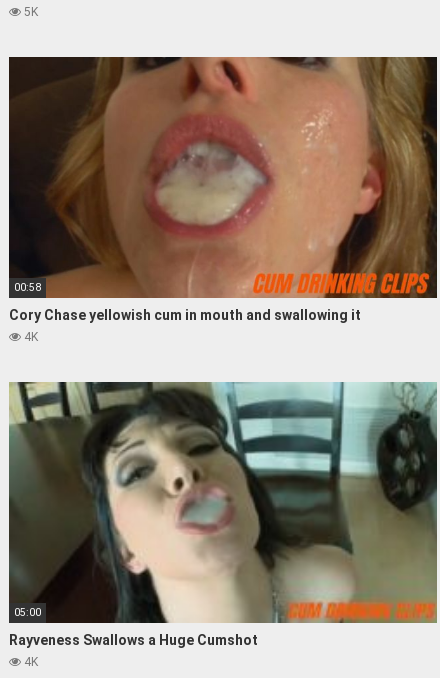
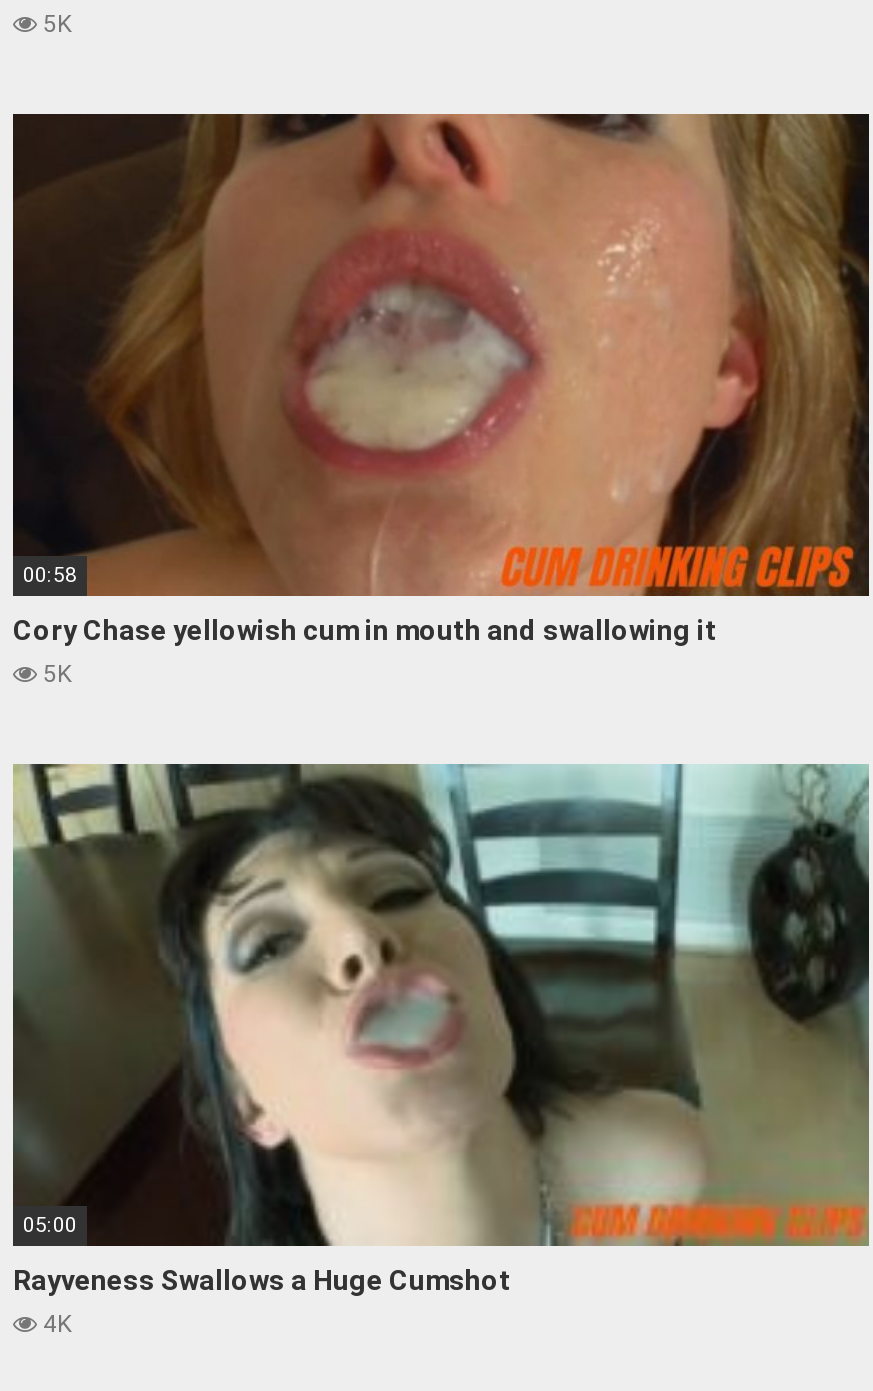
- 4K
+ 5K
